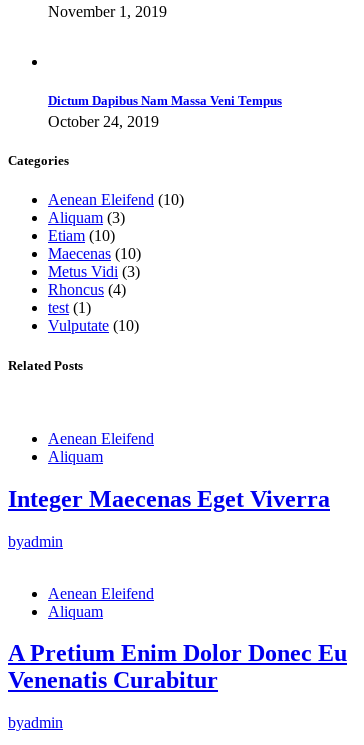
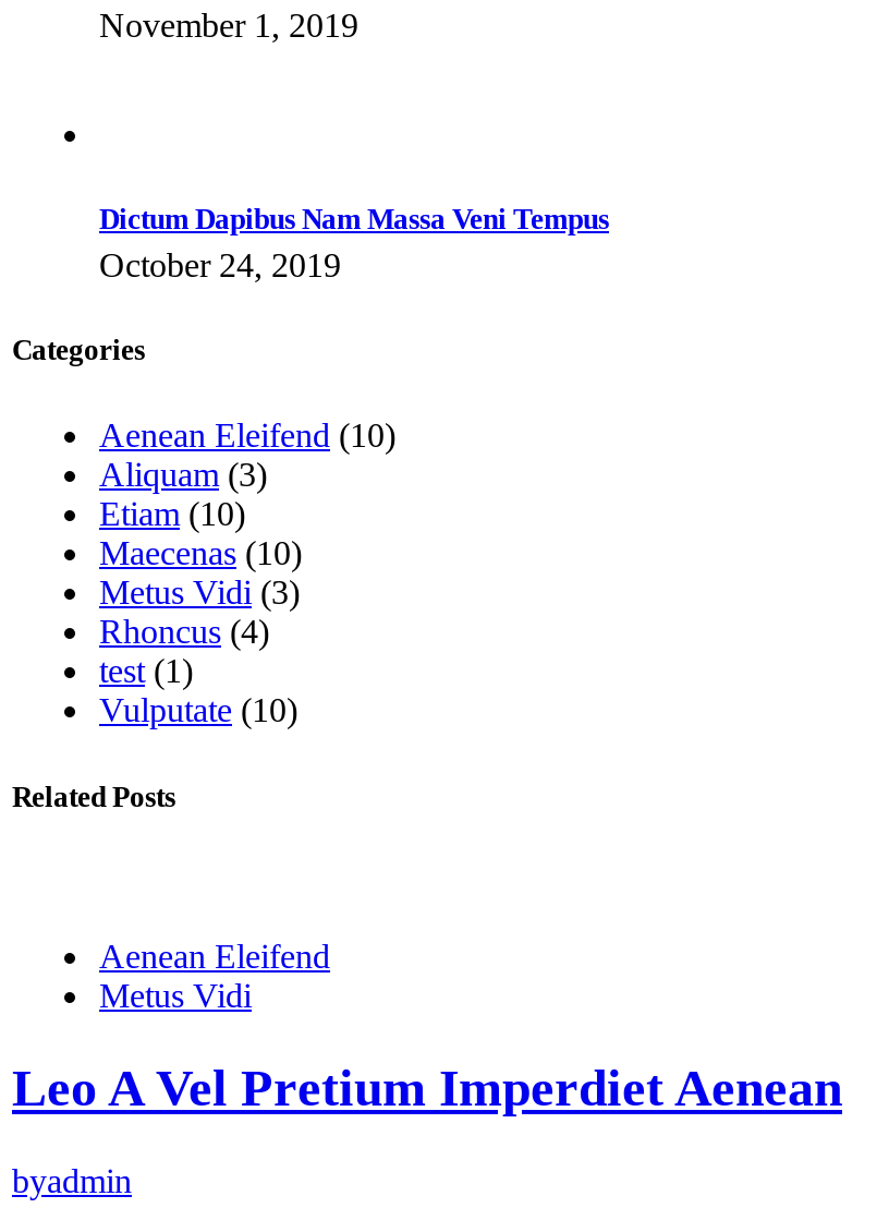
- Aliquam
- Integer Maecenas Eget Viverra
- byadmin
- Aenean Eleifend
- Aliquam
- A Pretium Enim Dolor Donec Eu
- Venenatis Curabitur
+ Metus Vidi
+ Leo A Vel Pretium Imperdiet Aenean
